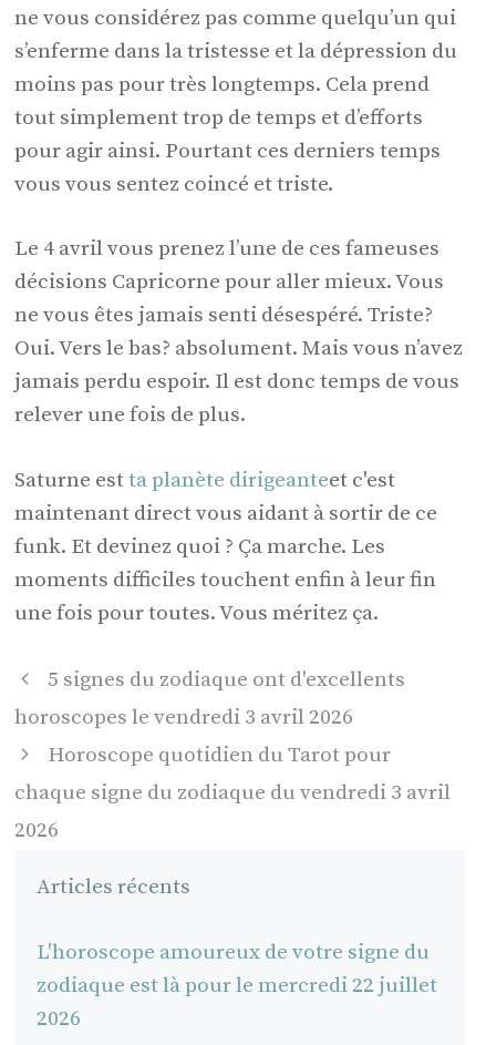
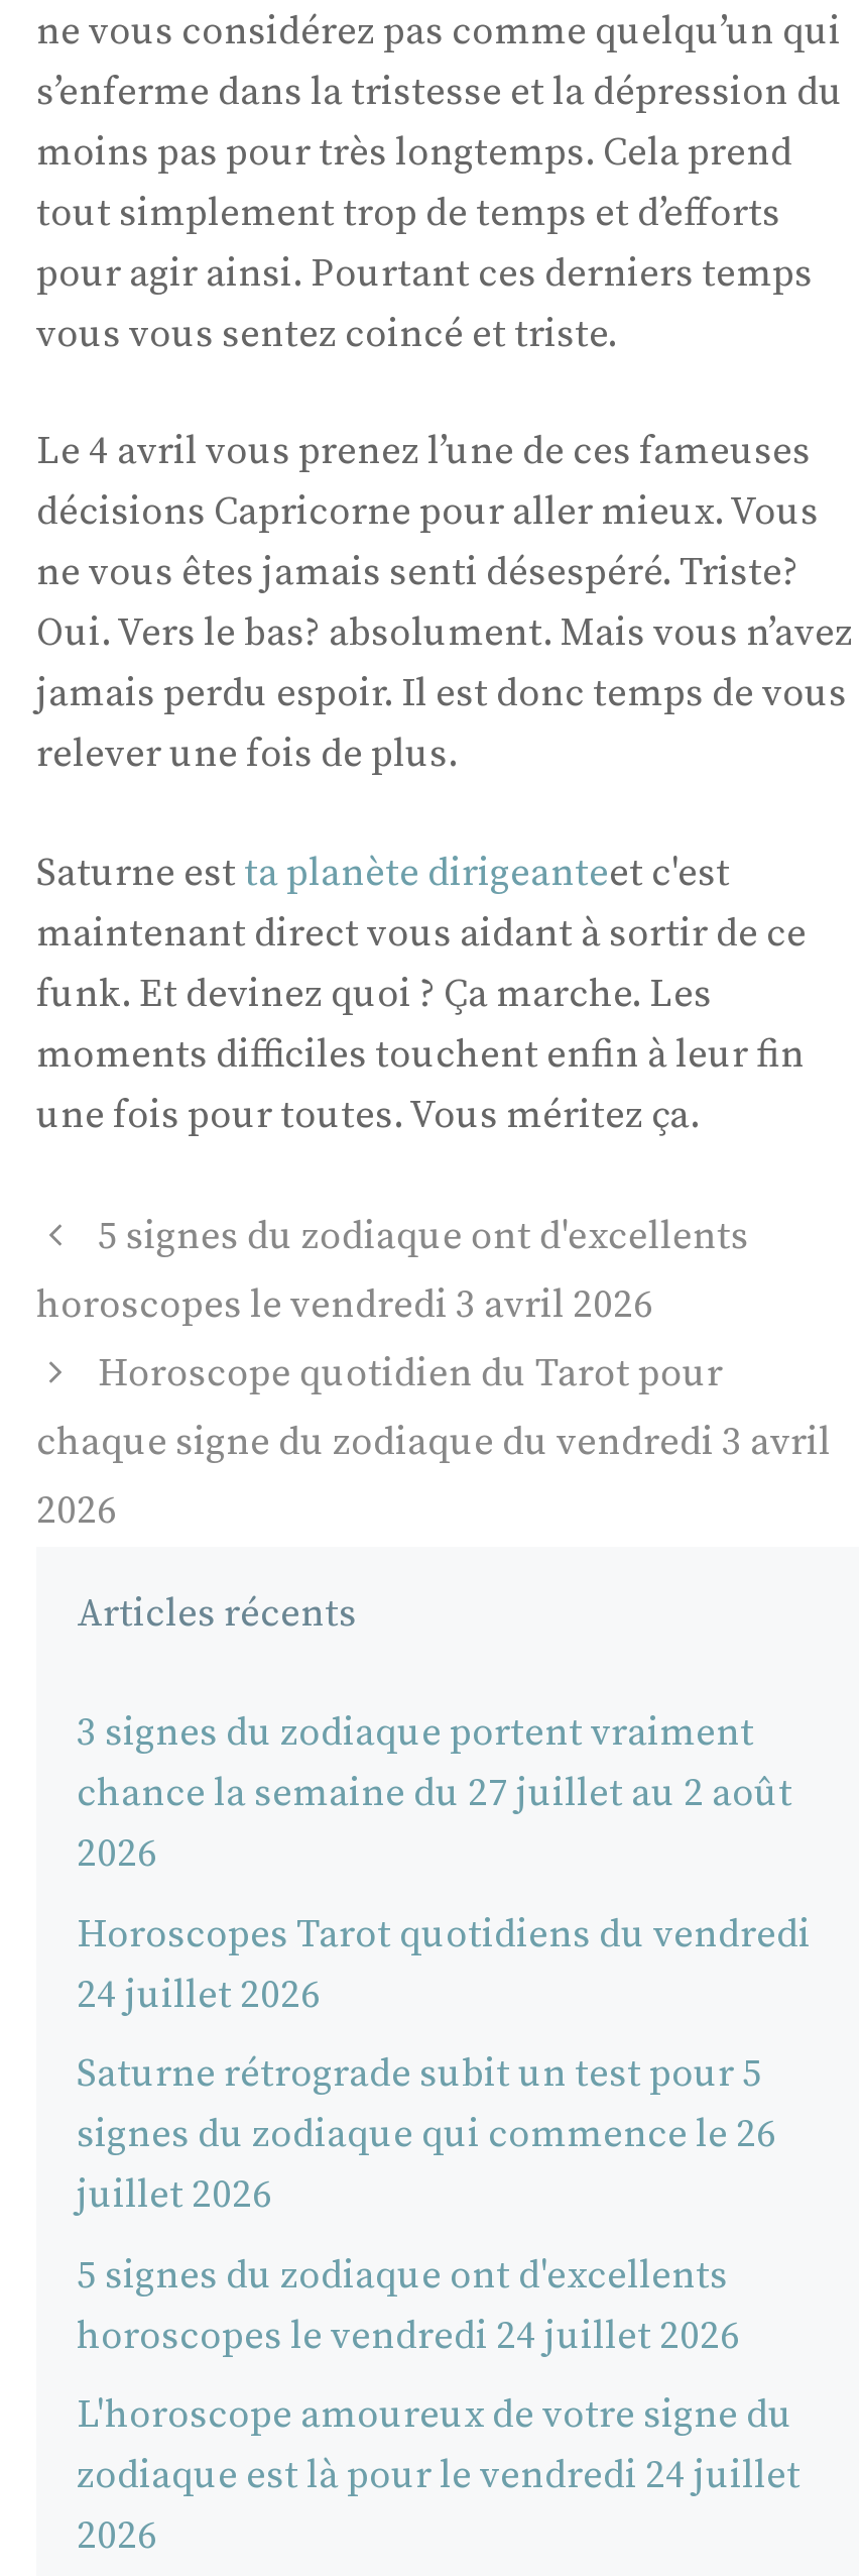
+ 3 signes du zodiaque portent vraiment
+ chance la semaine du 27 juillet au 2 août
+ 2026
+ Horoscopes Tarot quotidiens du vendredi
+ 24 juillet 2026
+ Saturne rétrograde subit un test pour 5
+ signes du zodiaque qui commence le 26
+ juillet 2026
+ 5 signes du zodiaque ont d'excellents
+ horoscopes le vendredi 24 juillet 2026

- zodiaque est là pour le mercredi 22 juillet
+ zodiaque est là pour le vendredi 24 juillet
